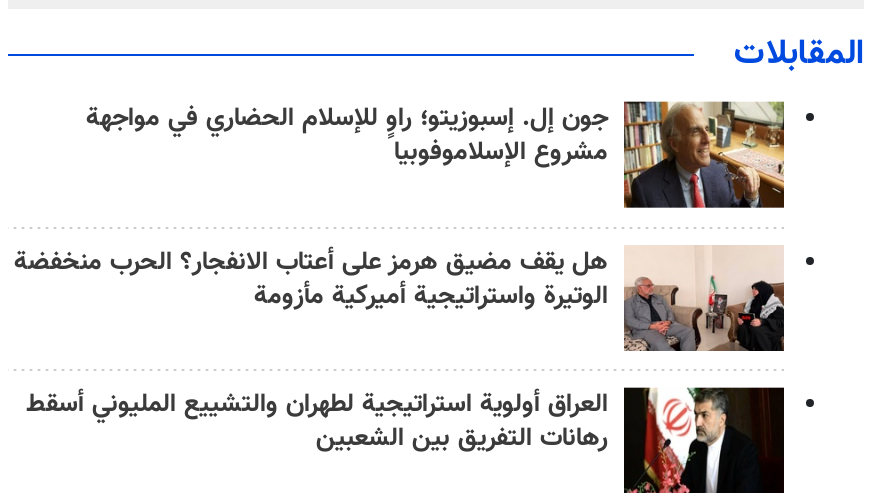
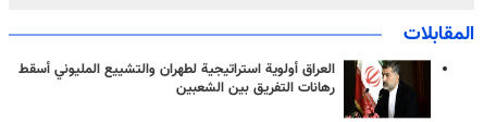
- [image]
- جون إل. إسبوزيتو؛ راوٍ للإسلام الحضاري في مواجهة
- مشروع الإسلاموفوبيا
- هل يقف مضيق هرمز على أعتاب الانفجار؟ الحرب منخفضة
- الوتيرة واستراتيجية أميركية مأزومة

- [image]
